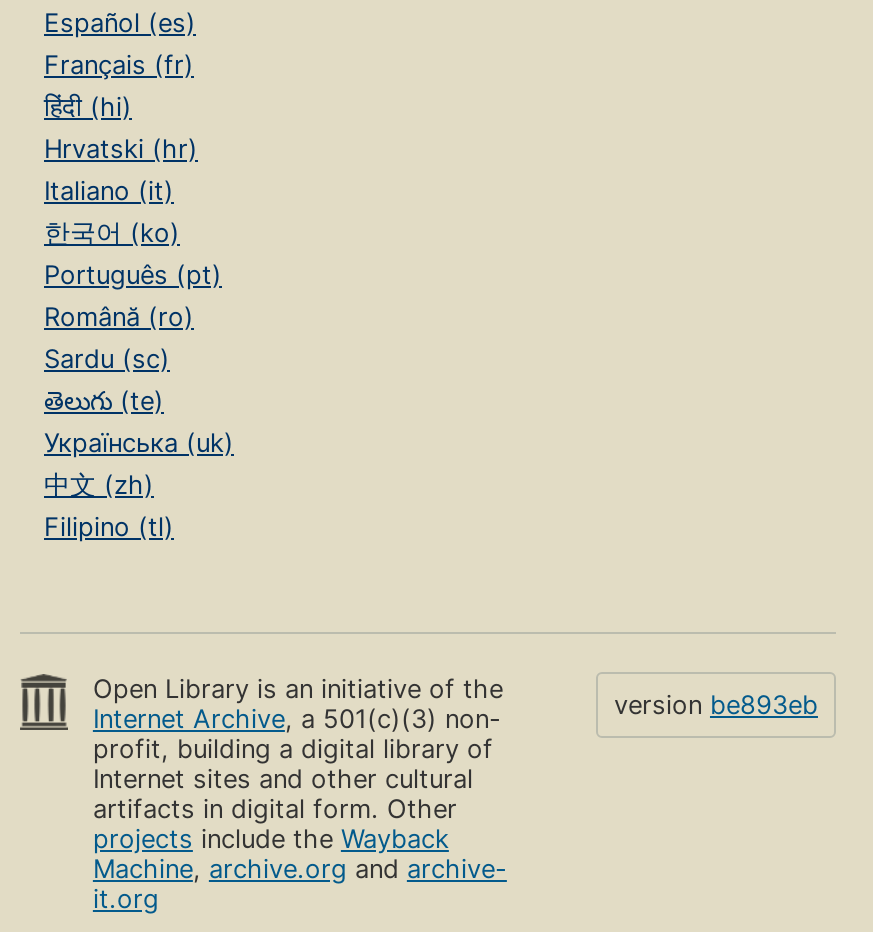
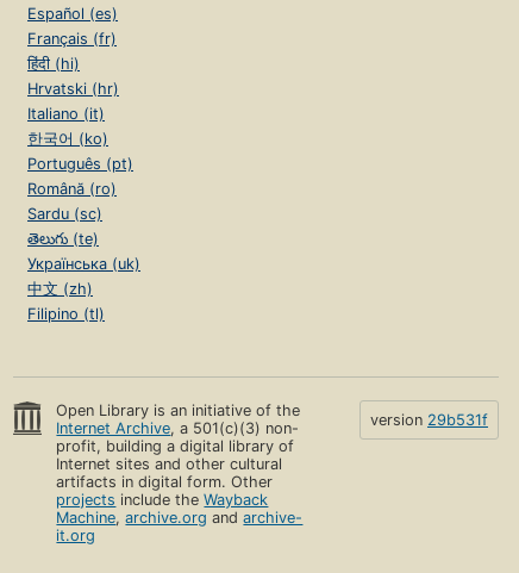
- version be893eb
+ version 29b531f
